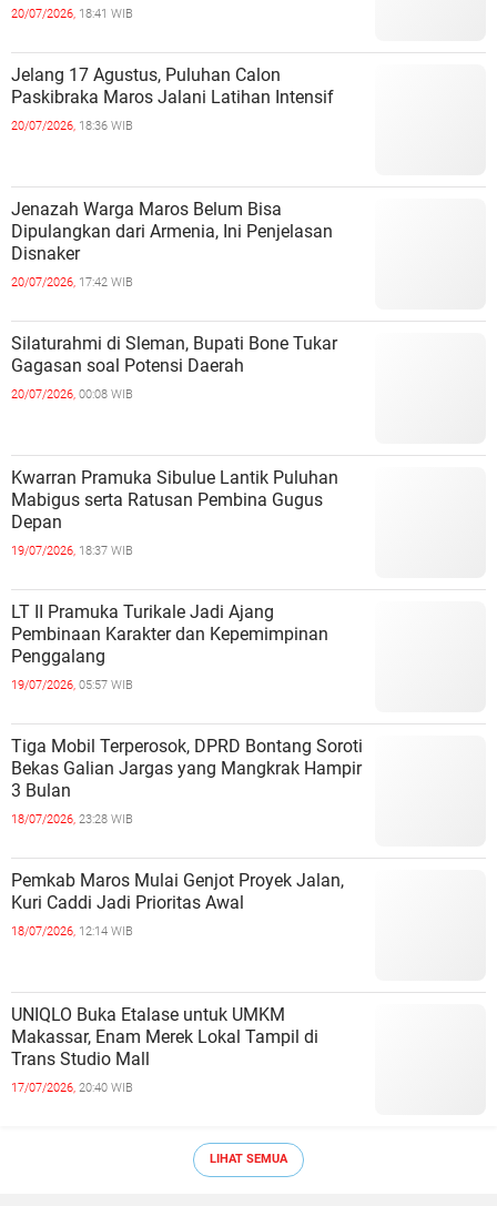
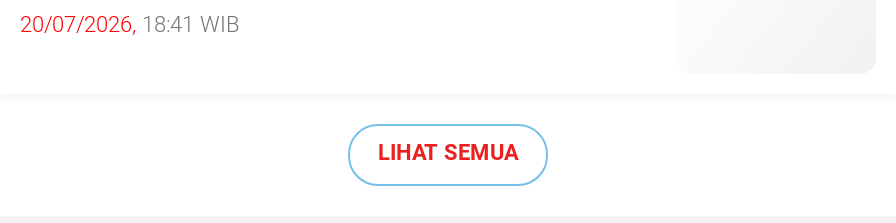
- Jelang 17 Agustus, Puluhan Calon
- Paskibraka Maros Jalani Latihan Intensif
- 20/07/2026, 18:36 WIB

- Jenazah Warga Maros Belum Bisa
- Dipulangkan dari Armenia, Ini Penjelasan
- Disnaker
- 20/07/2026, 17:42 WIB
- Silaturahmi di Sleman, Bupati Bone Tukar
- Gagasan soal Potensi Daerah
- 20/07/2026, 00:08 WIB

- Kwarran Pramuka Sibulue Lantik Puluhan
- Mabigus serta Ratusan Pembina Gugus
- Depan
- 19/07/2026, 18:37 WIB
- LT II Pramuka Turikale Jadi Ajang
- Pembinaan Karakter dan Kepemimpinan
- Penggalang
- 19/07/2026, 05:57 WIB
- Tiga Mobil Terperosok, DPRD Bontang Soroti
- Bekas Galian Jargas yang Mangkrak Hampir
- 3 Bulan
- 18/07/2026, 23:28 WIB
- Pemkab Maros Mulai Genjot Proyek Jalan,
- Kuri Caddi Jadi Prioritas Awal
- 18/07/2026, 12:14 WIB

- UNIQLO Buka Etalase untuk UMKM
- Makassar, Enam Merek Lokal Tampil di
- Trans Studio Mall
- 17/07/2026, 20:40 WIB
